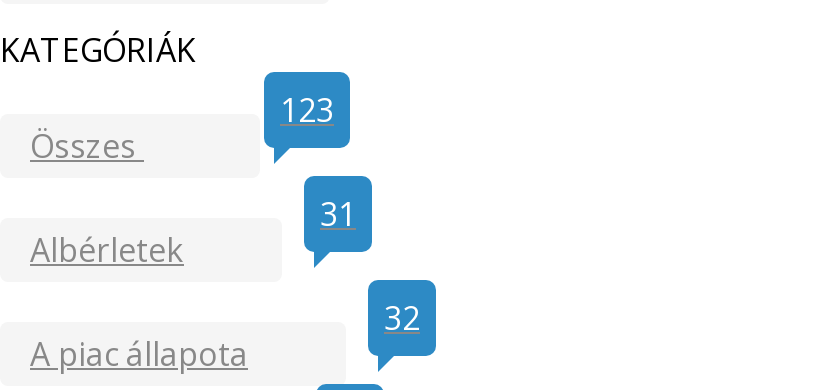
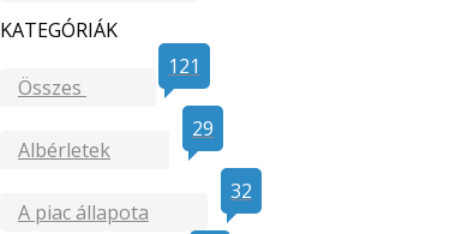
- 123
+ 121

- 31
+ 29
